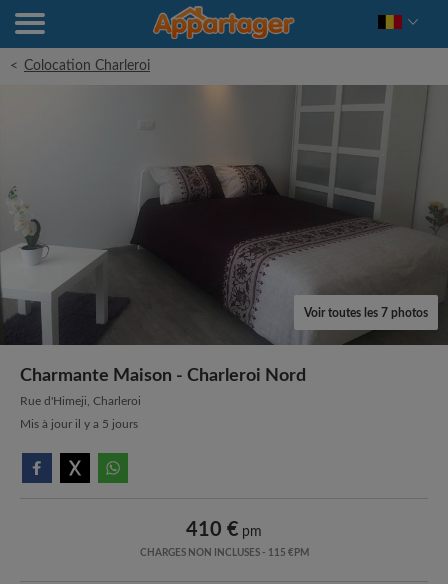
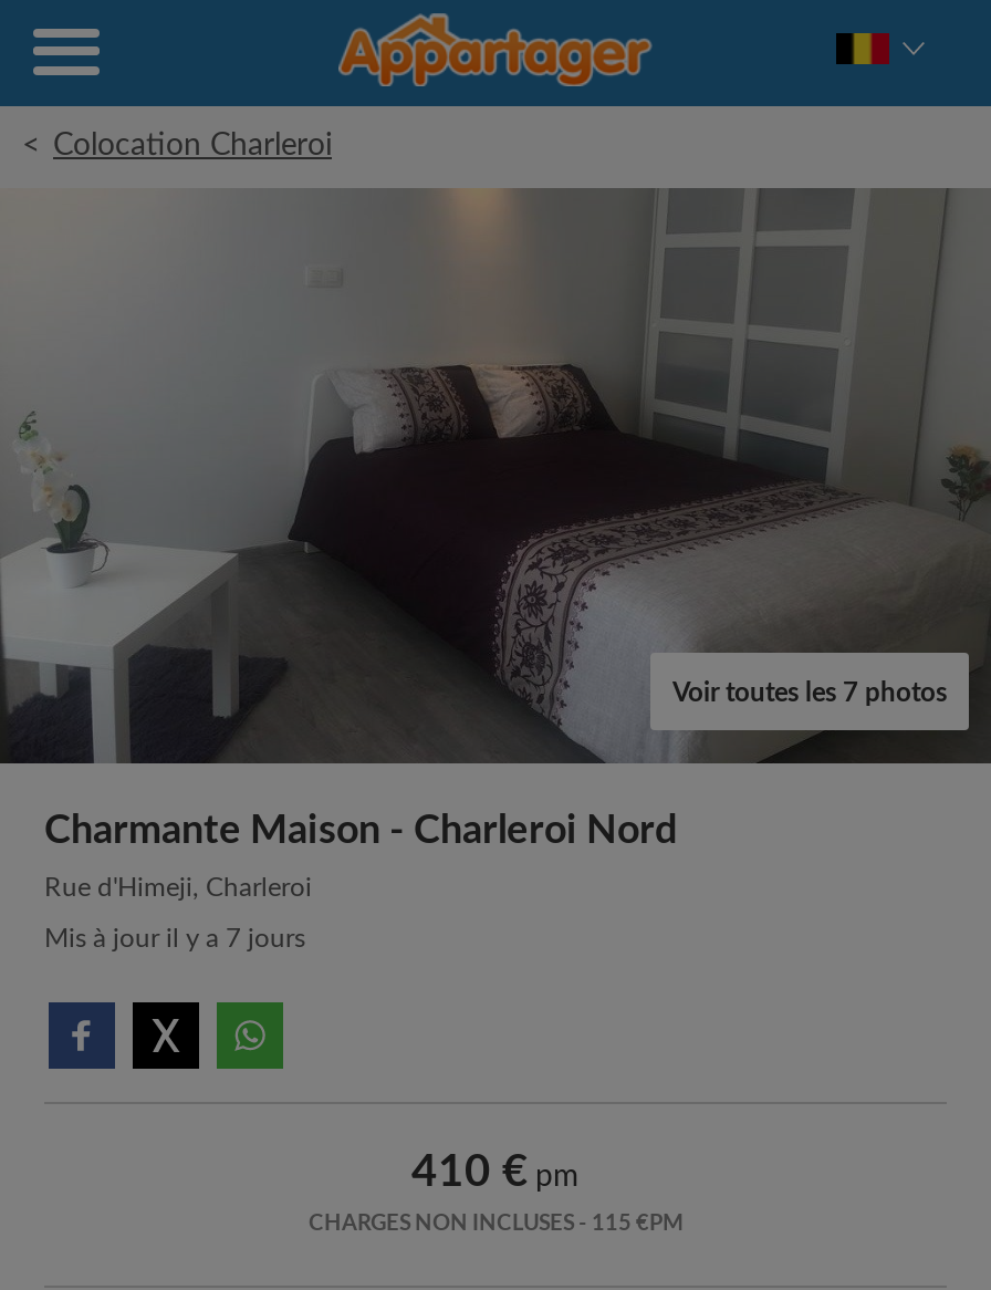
- Mis à jour il y a 5 jours
+ Mis à jour il y a 7 jours
